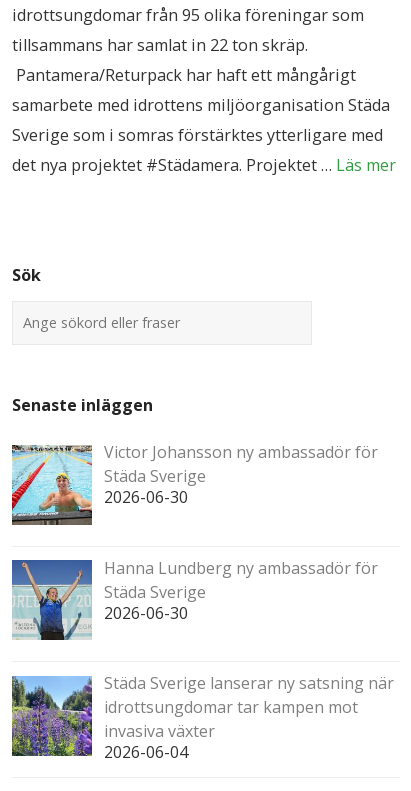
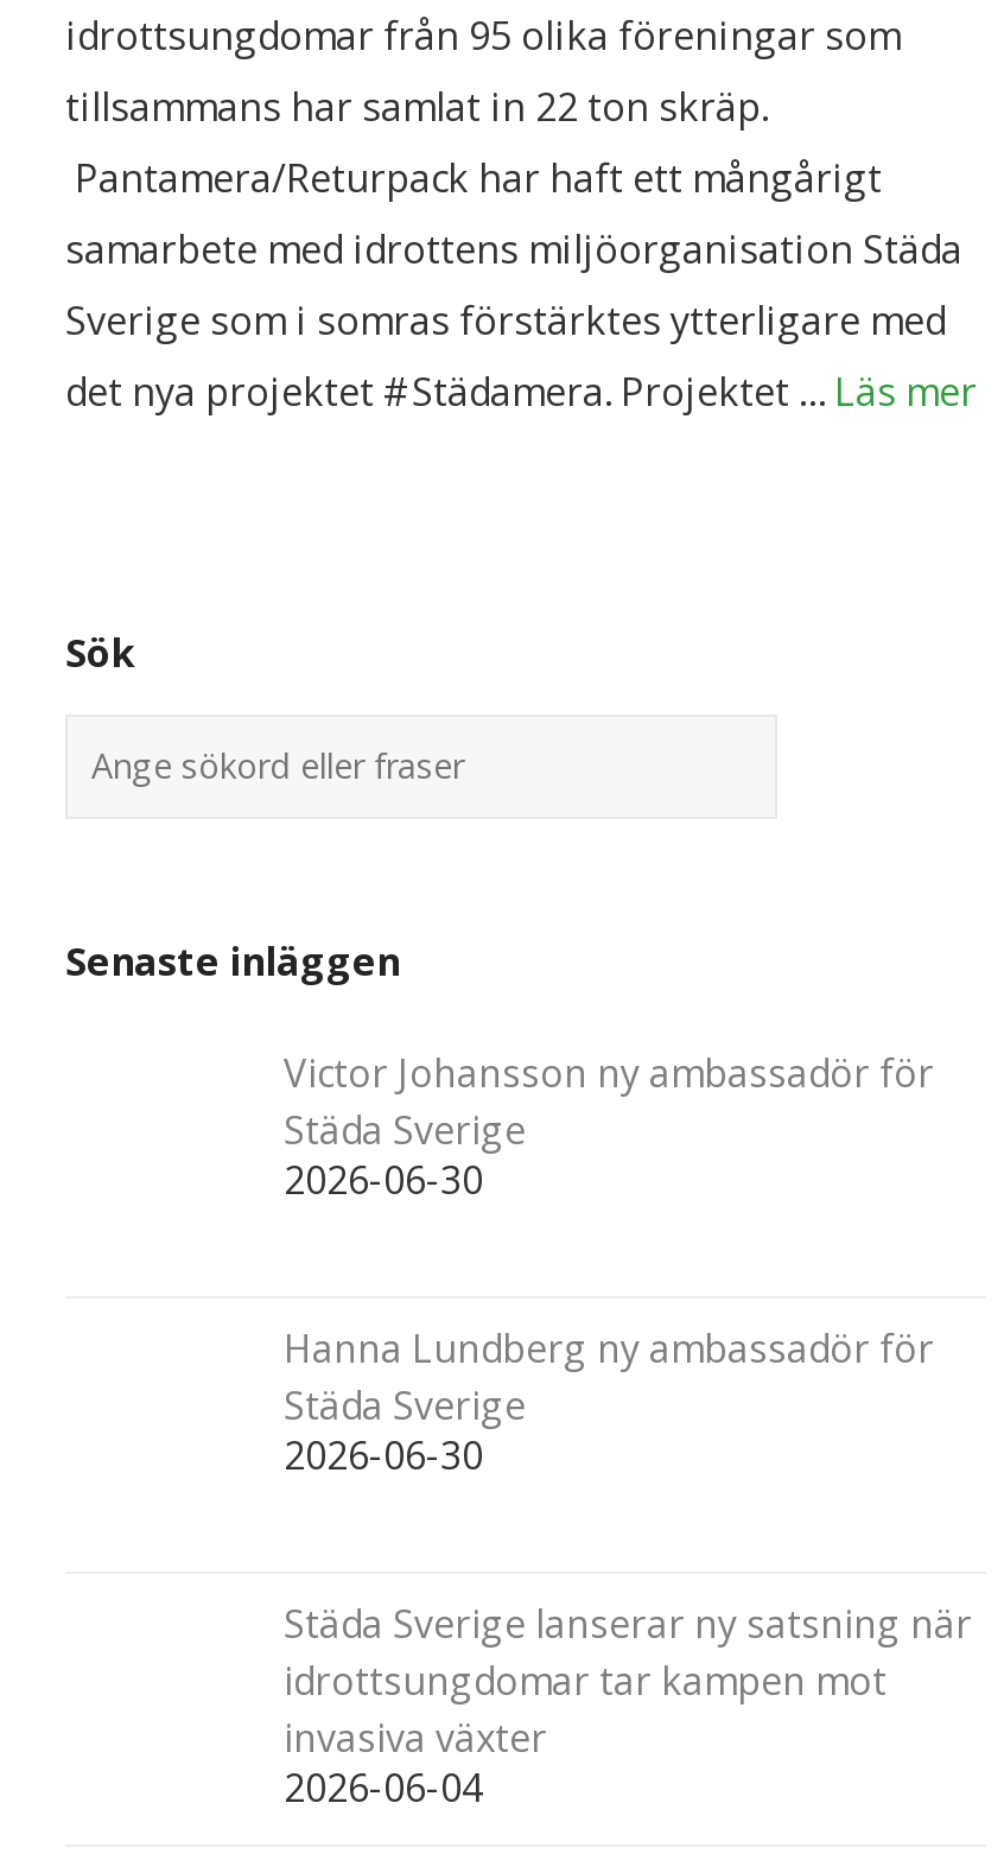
- [image]

- [image]

- [image]
